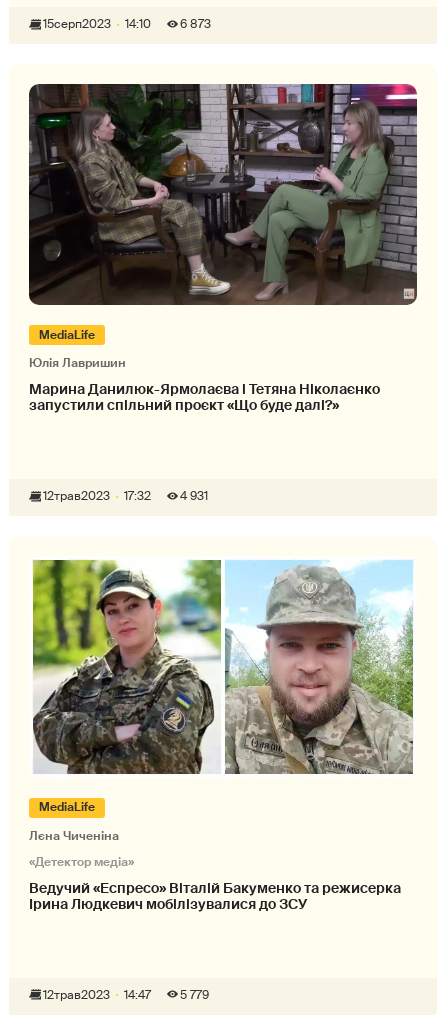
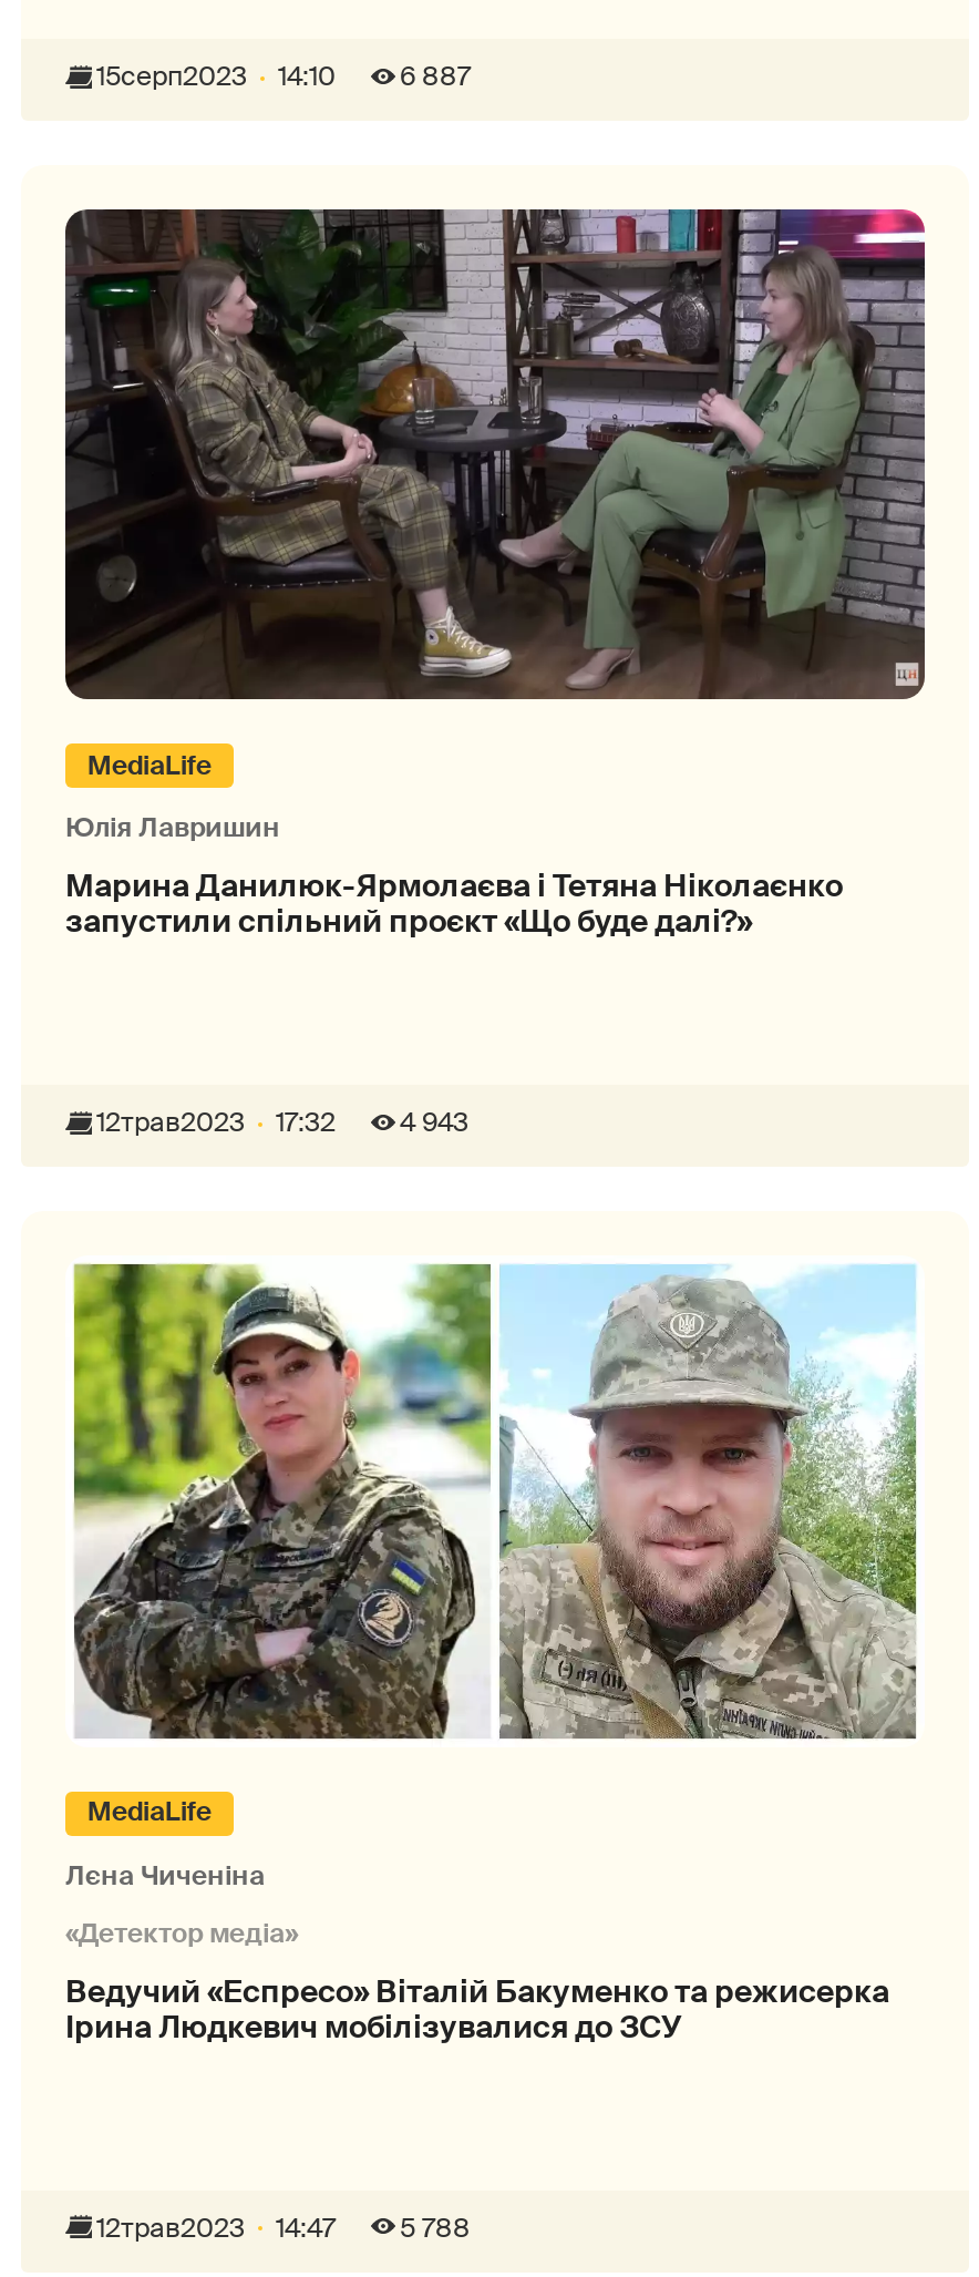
- 15серп2023 14:10 6 873
+ 15серп2023 14:10 6 887

- 12трав2023 17:32 4 931
+ 12трав2023 17:32 4 943

- 5 779
+ 5 788
